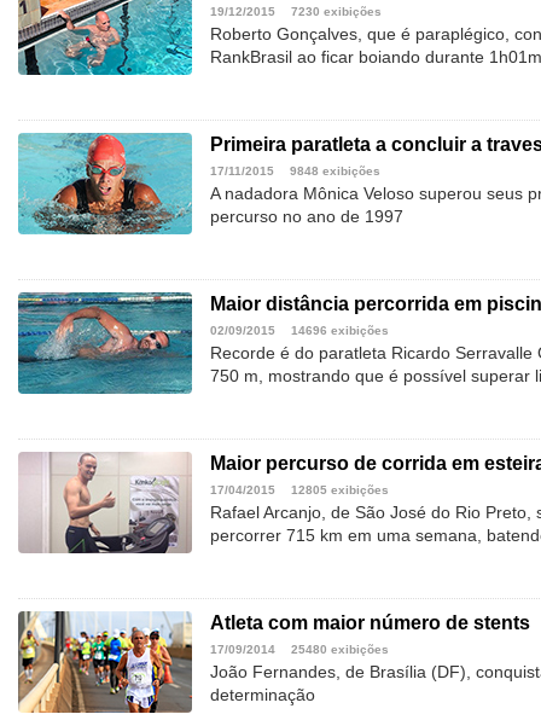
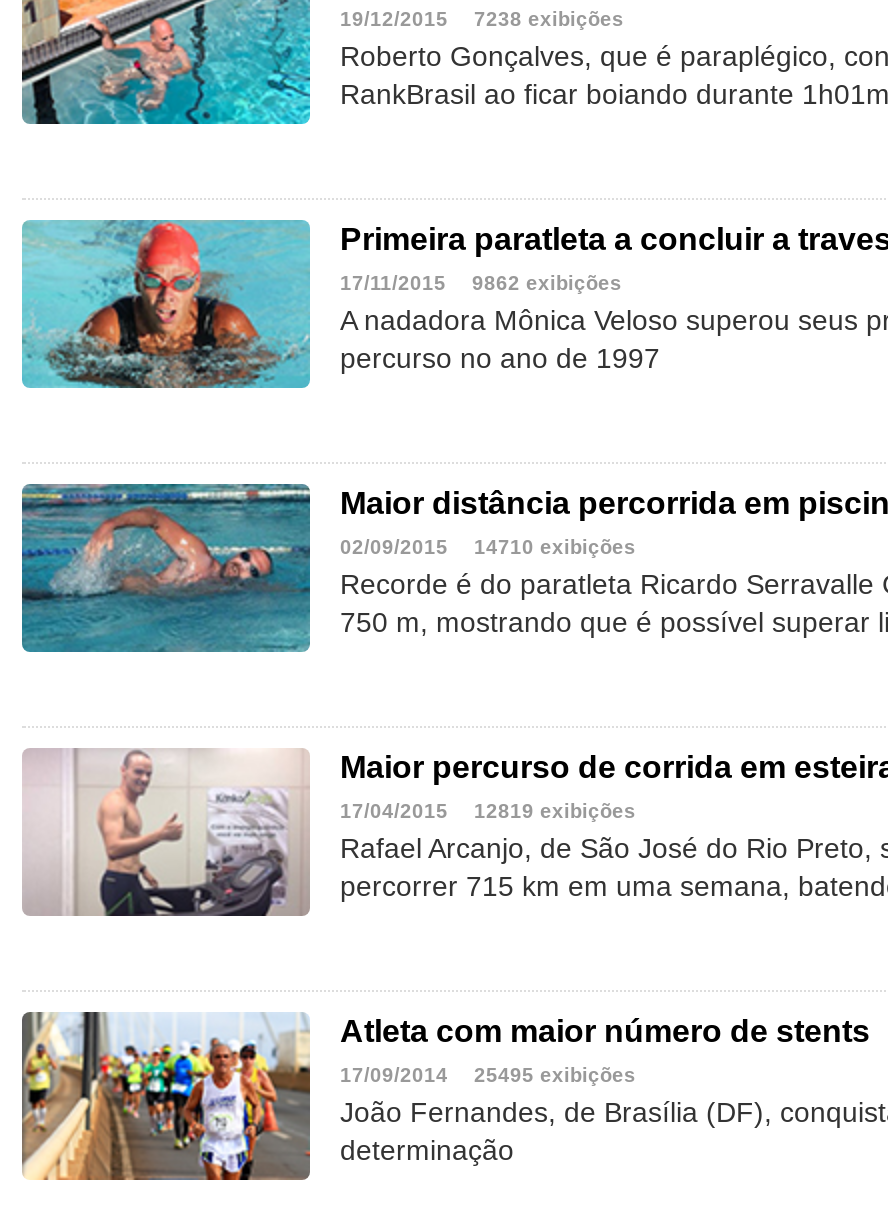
- 19/12/2015 7230 exibições
+ 19/12/2015 7238 exibições

- 17/11/2015 9848 exibições
+ 17/11/2015 9862 exibições

- 02/09/2015 14696 exibições
+ 02/09/2015 14710 exibições

- 17/04/2015 12805 exibições
+ 17/04/2015 12819 exibições

- 17/09/2014 25480 exibições
+ 17/09/2014 25495 exibições
